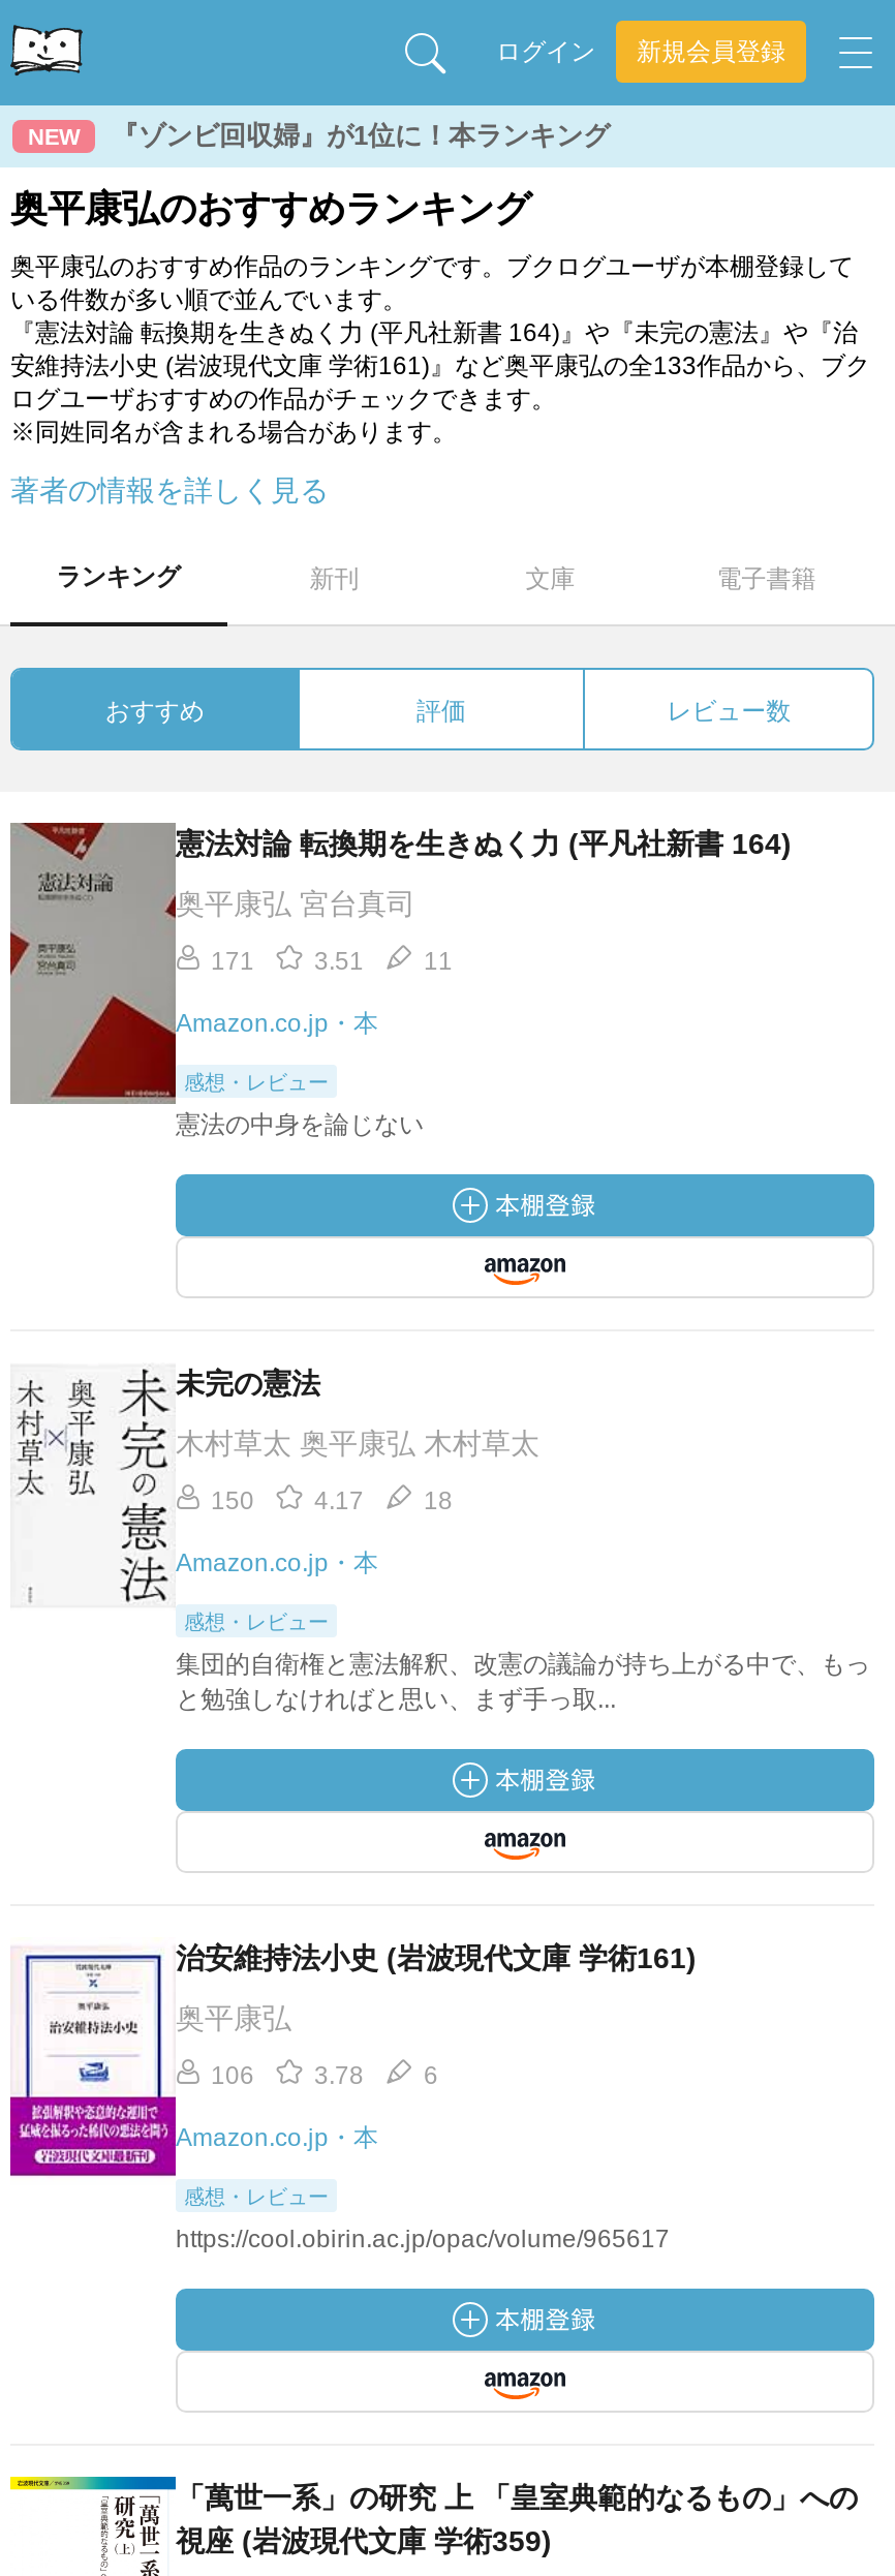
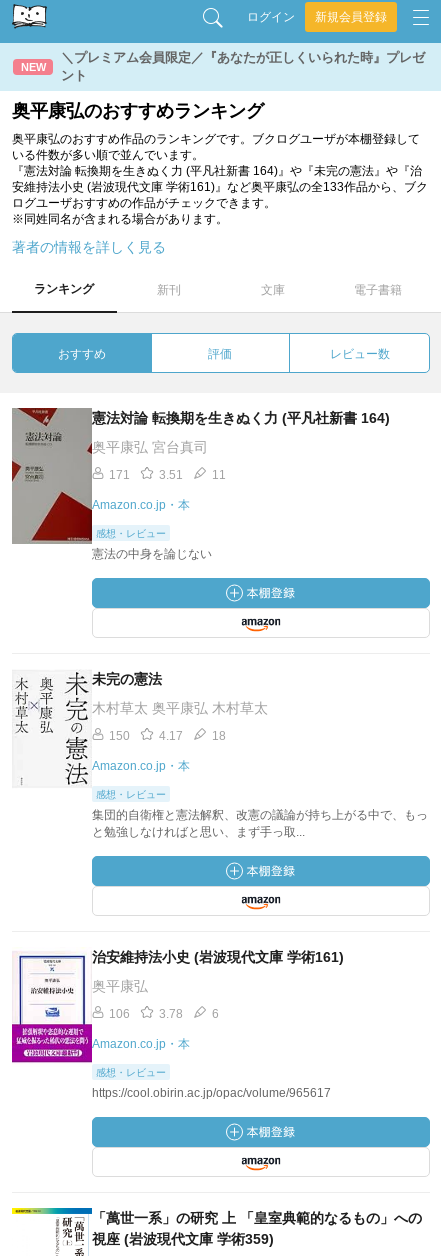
- 『ゾンビ回収婦』が1位に！本ランキング
+ ＼プレミアム会員限定／『あなたが正しくいられた時』プレゼ
+ ント
